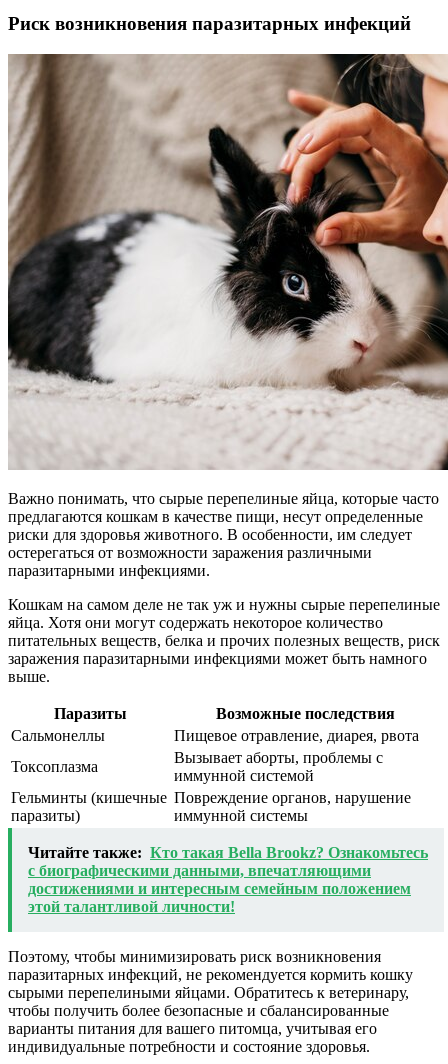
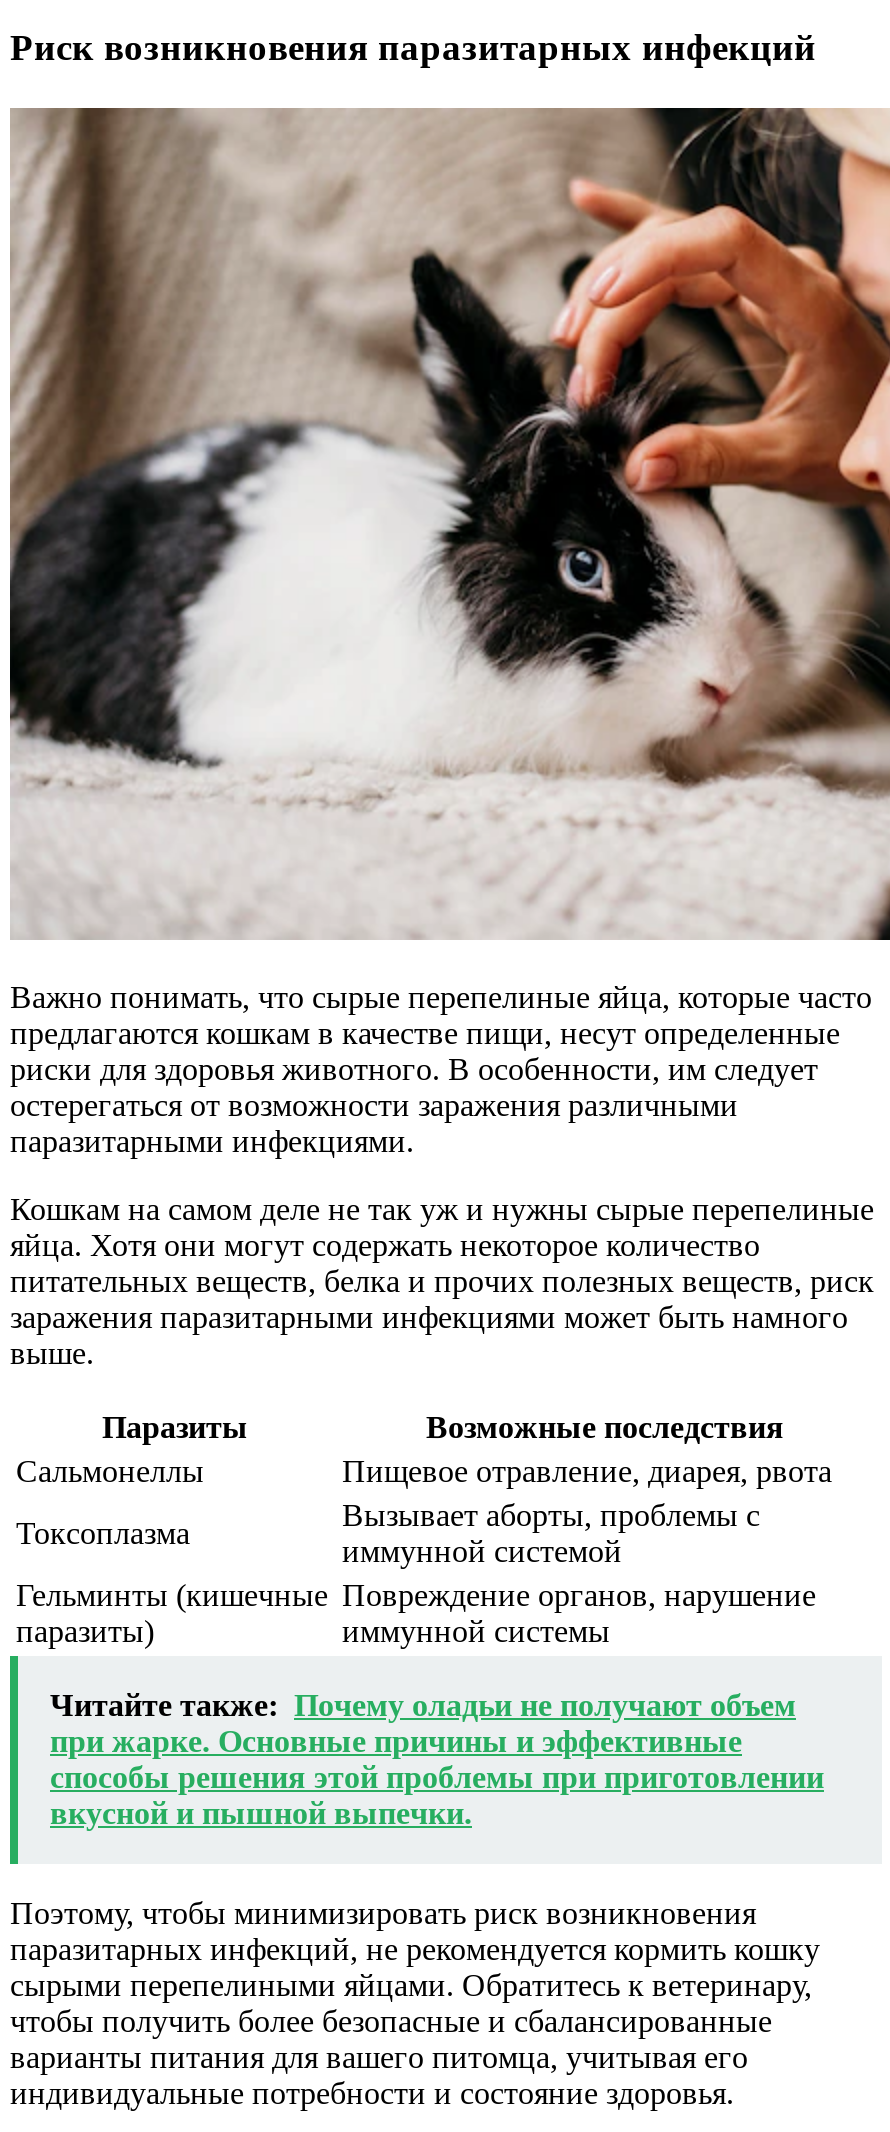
- Читайте также: Кто такая Bella Brookz? Ознакомьтесь
- с биографическими данными, впечатляющими
- достижениями и интересным семейным положением
- этой талантливой личности!
+ Читайте также: Почему оладьи не получают объем
+ при жарке. Основные причины и эффективные
+ способы решения этой проблемы при приготовлении
+ вкусной и пышной выпечки.
